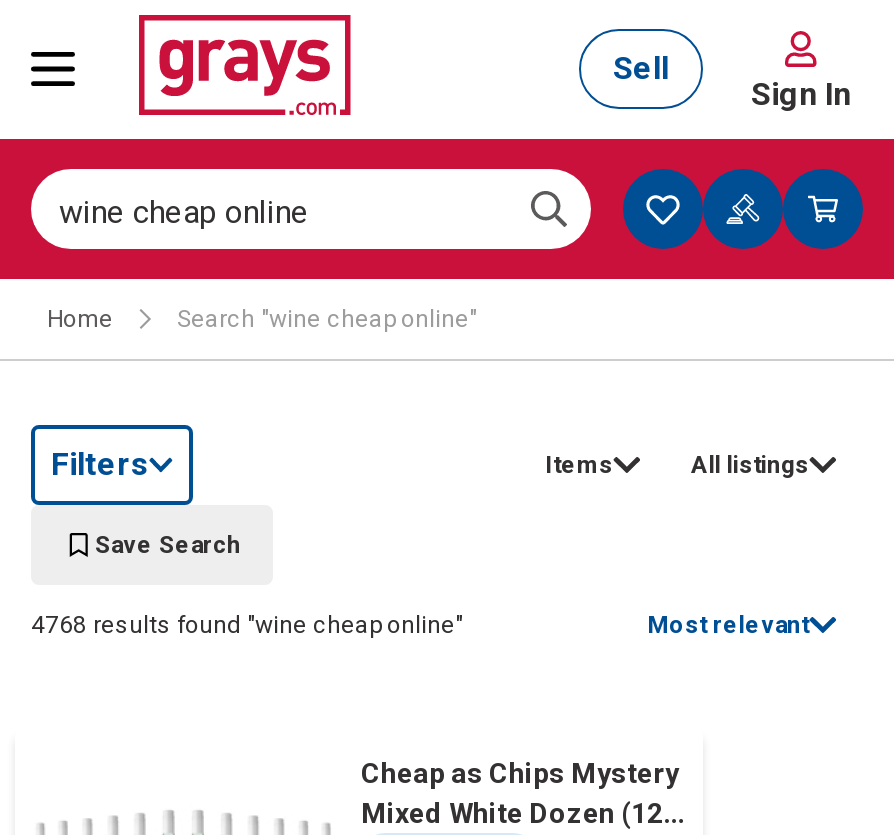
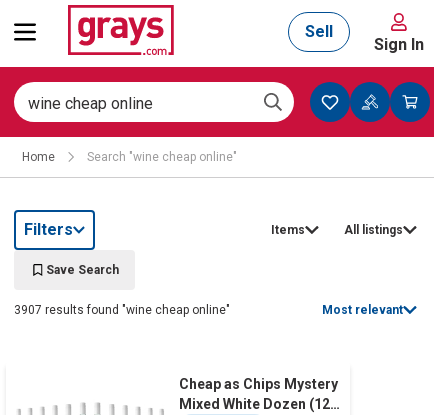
- 4768 results found "wine cheap online"
+ 3907 results found "wine cheap online"
